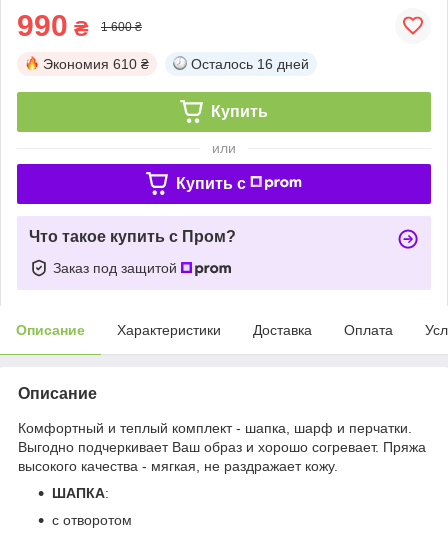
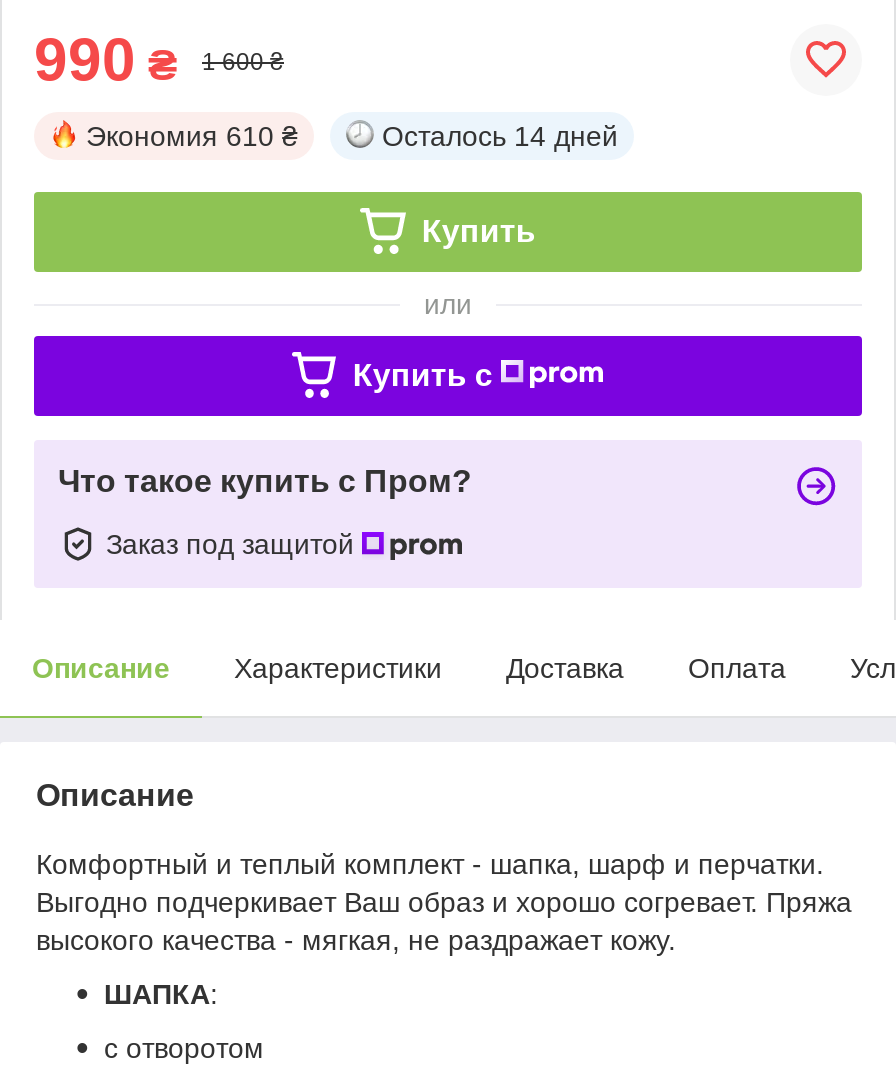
- Осталось 16 дней
+ Осталось 14 дней
